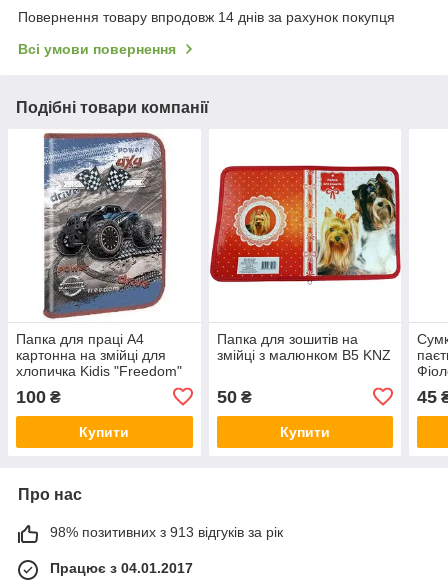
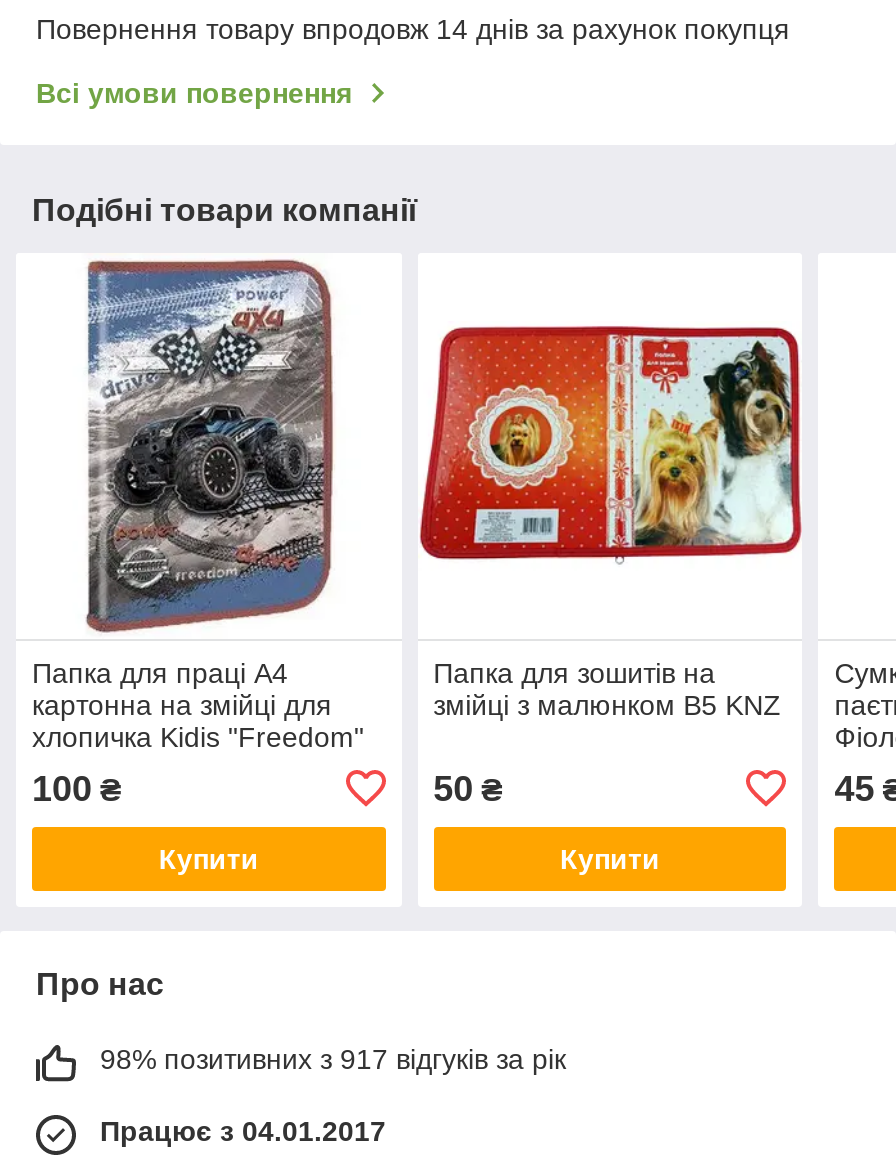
- 98% позитивних з 913 відгуків за рік
+ 98% позитивних з 917 відгуків за рік
